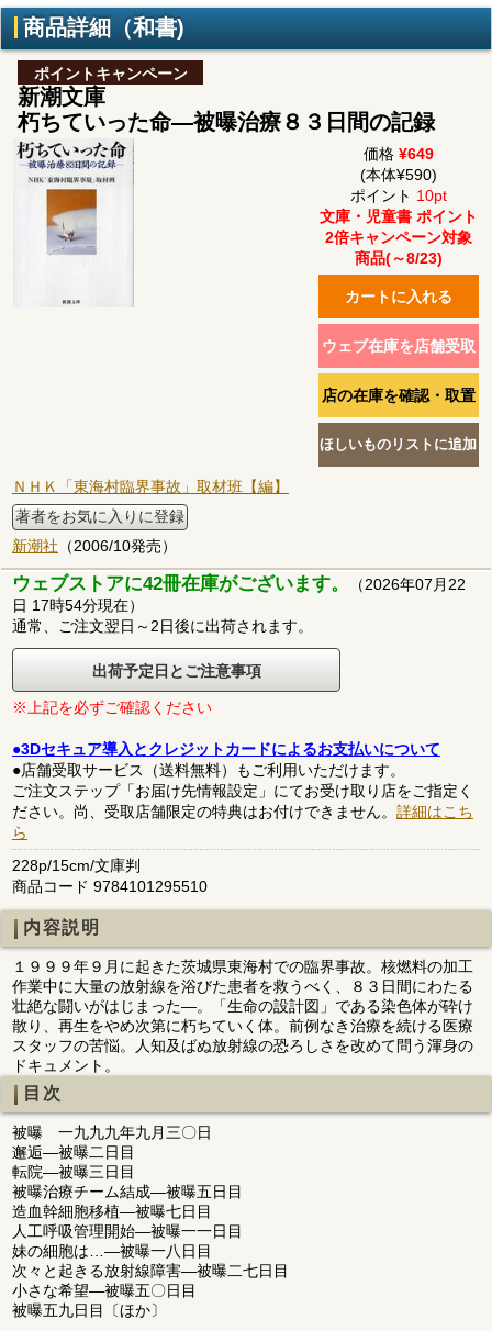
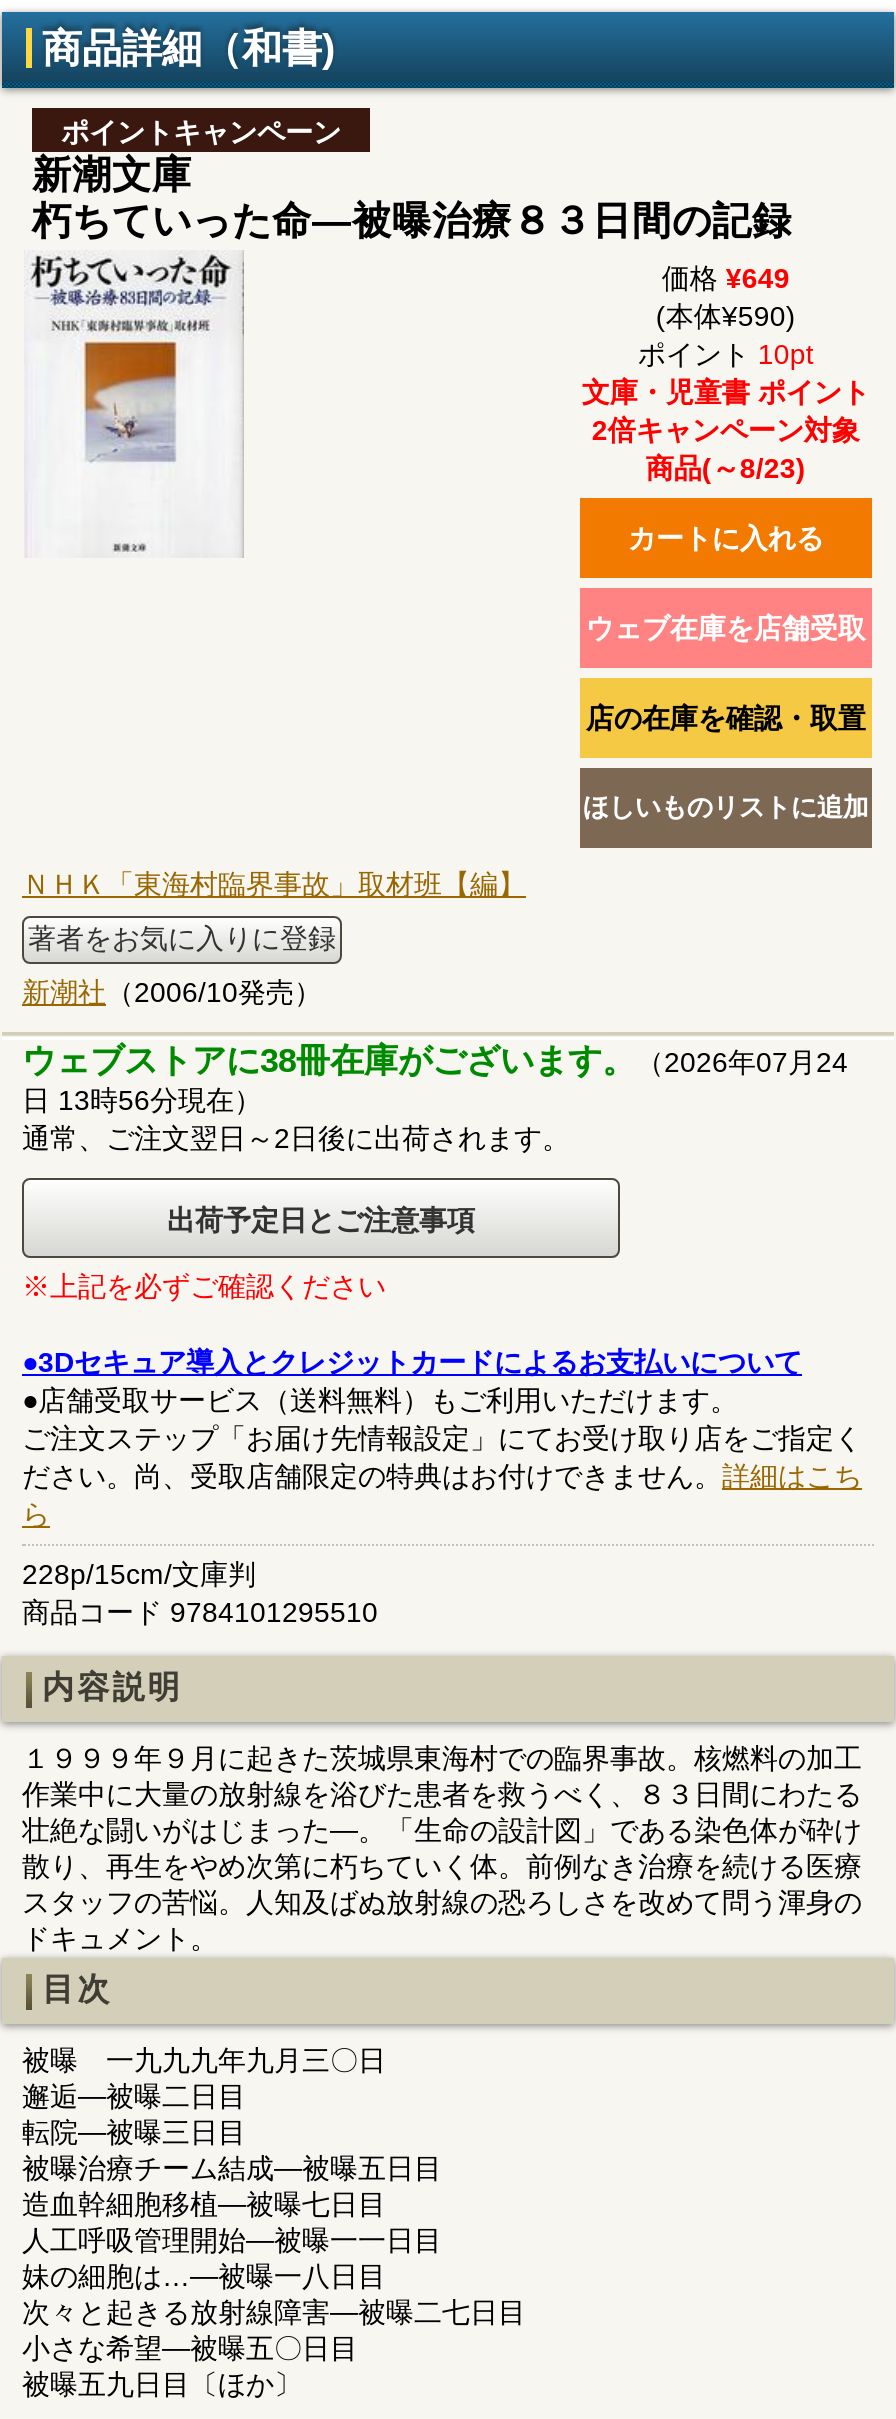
- ウェブストアに42冊在庫がございます。（2026年07月22
+ ウェブストアに38冊在庫がございます。（2026年07月24

- 日 17時54分現在）
+ 日 13時56分現在）
